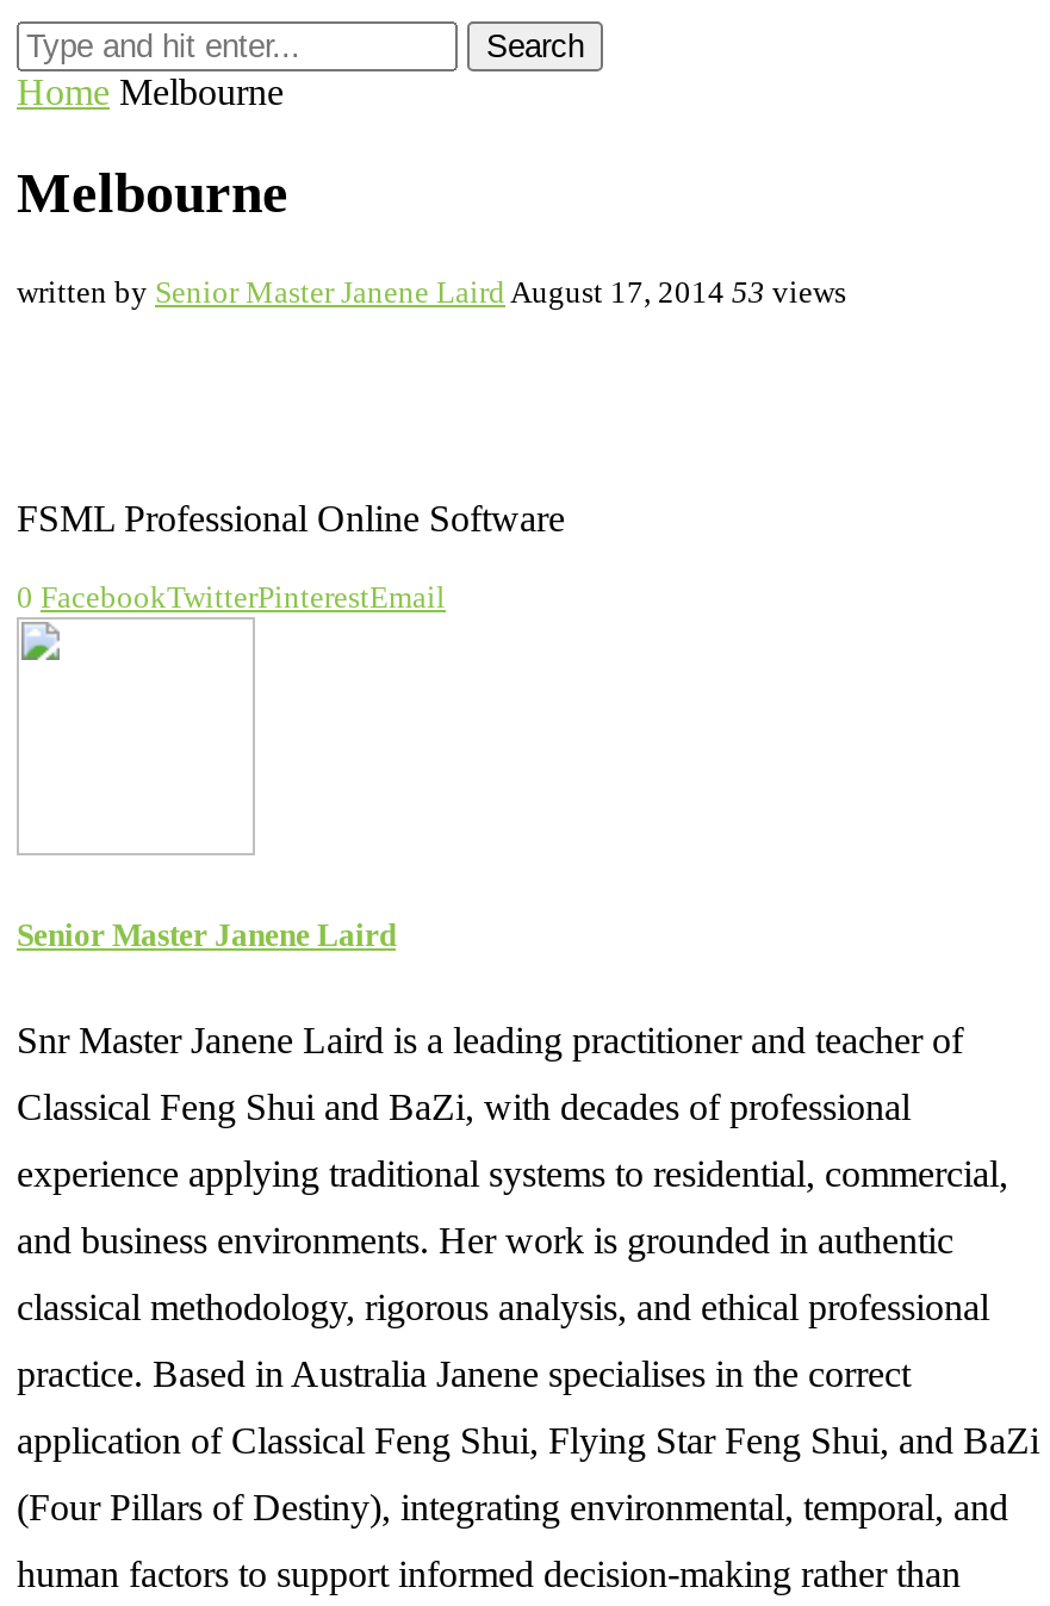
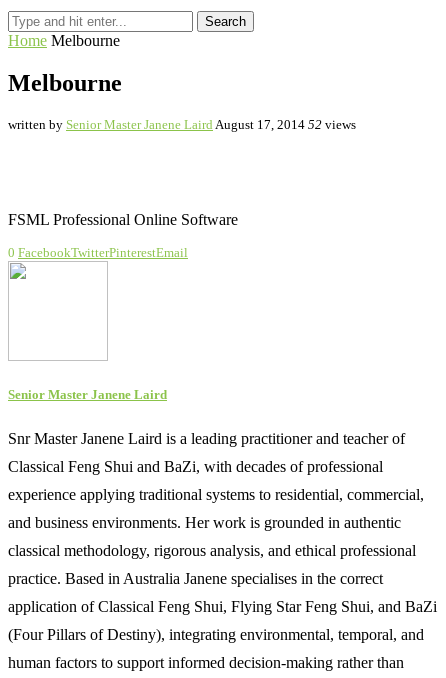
- written by Senior Master Janene Laird August 17, 2014 53 views
+ written by Senior Master Janene Laird August 17, 2014 52 views
